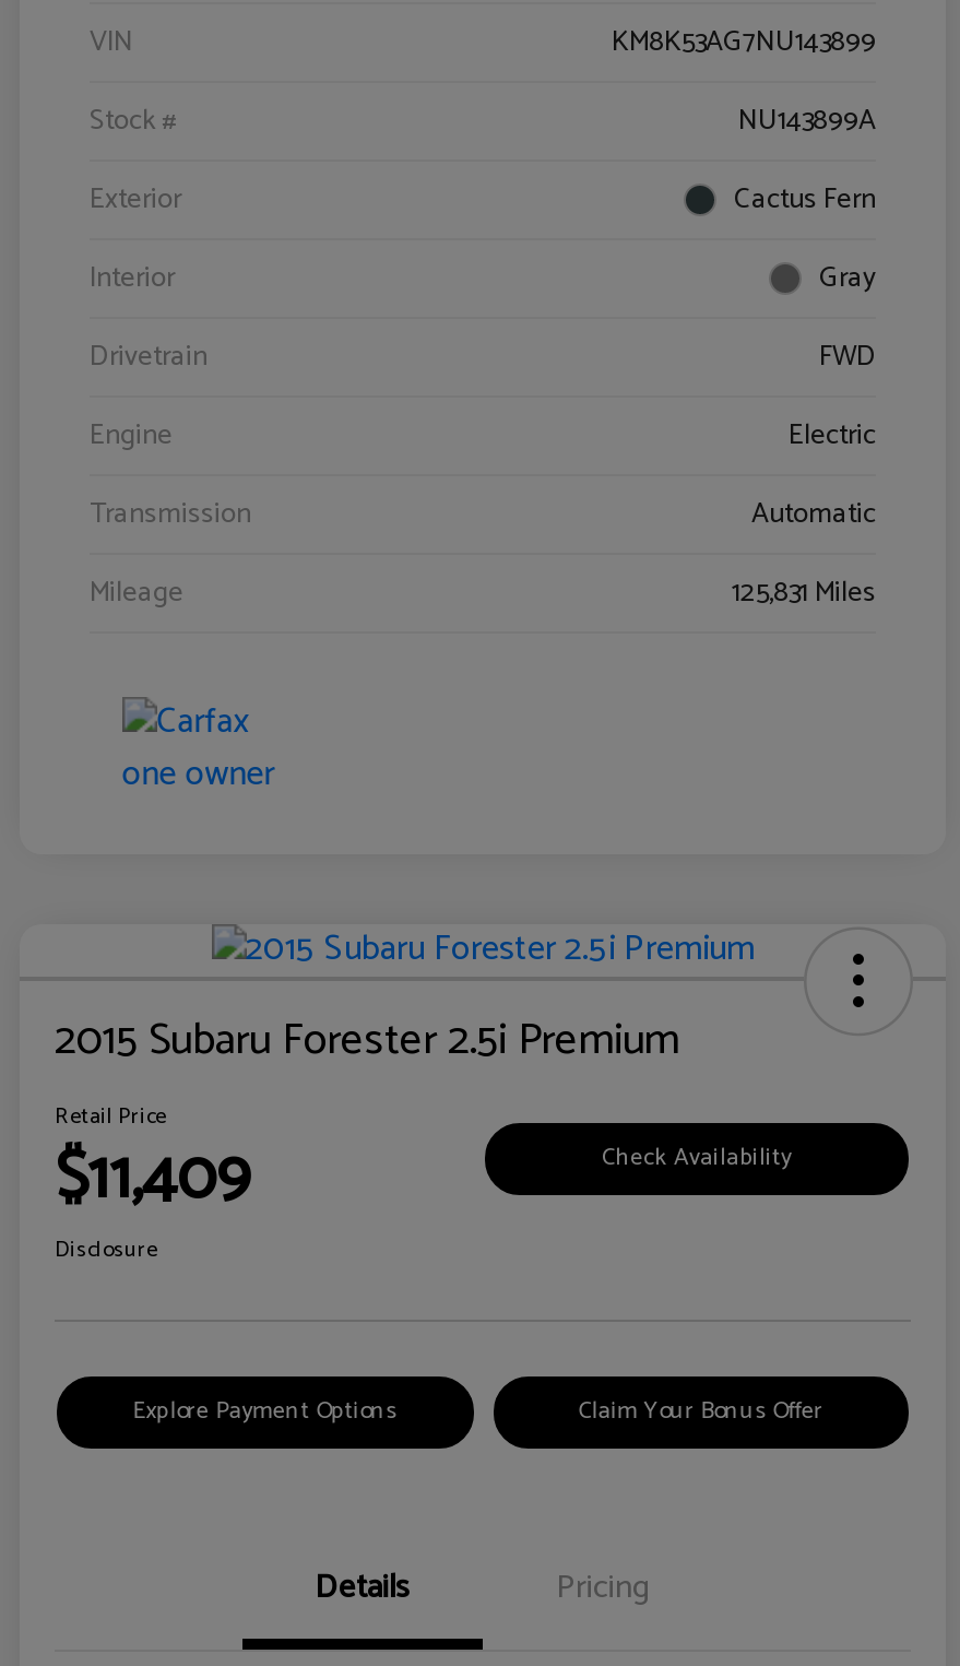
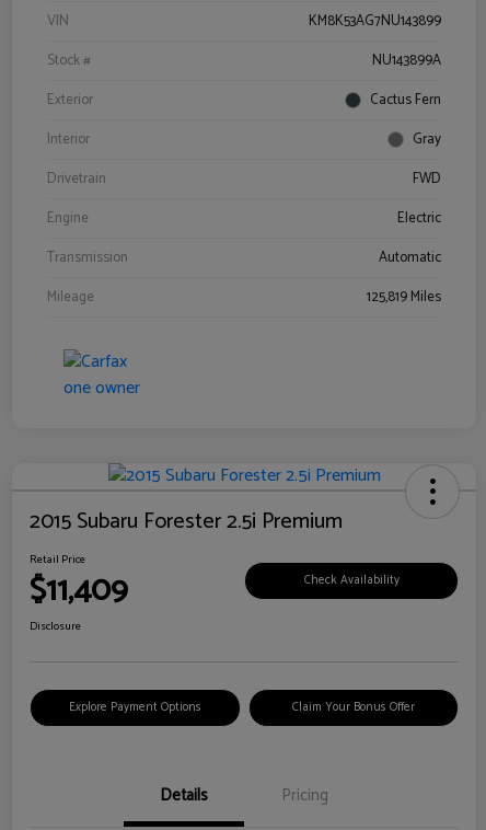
- 125,831 Miles
+ 125,819 Miles
